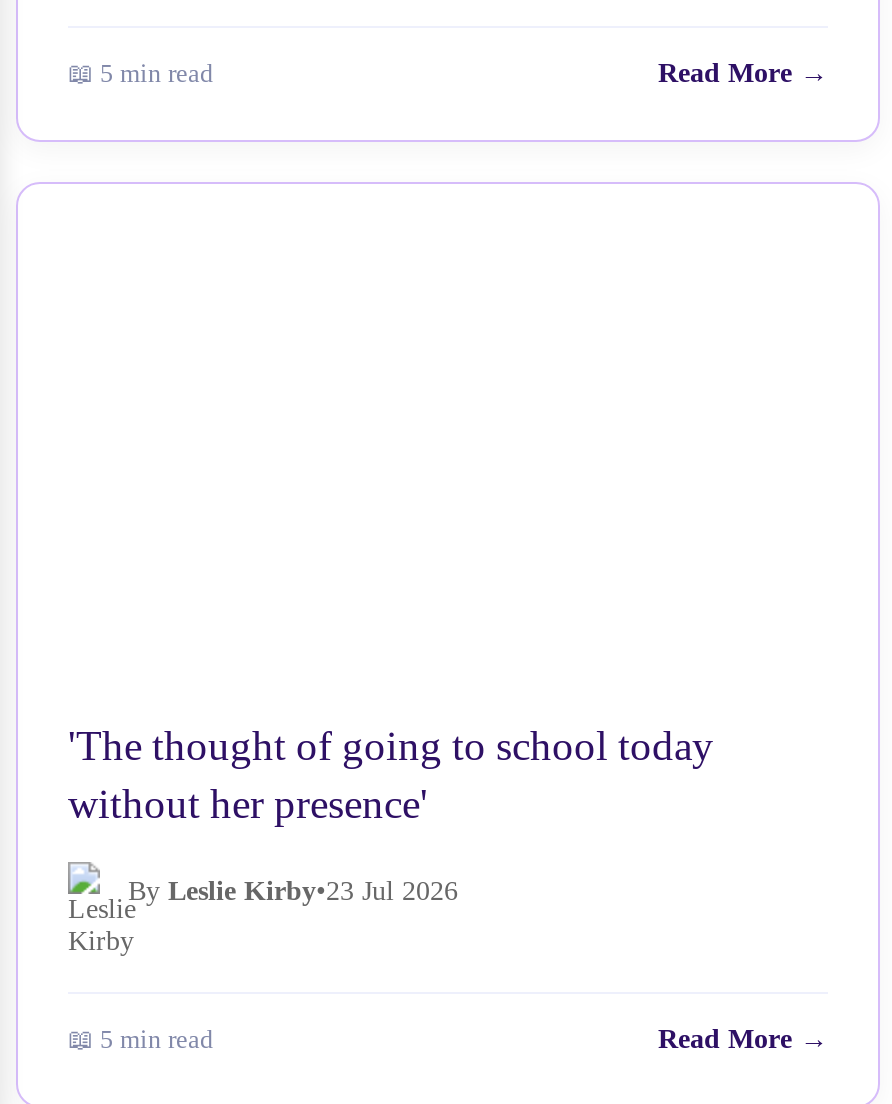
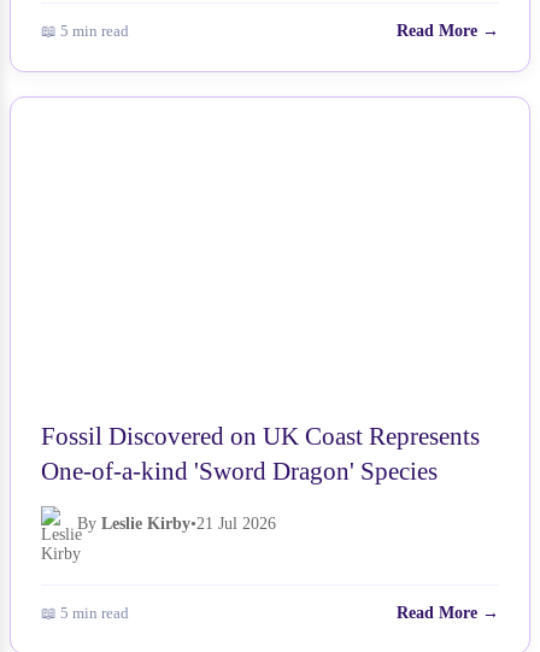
- 'The thought of going to school today
- without her presence'
+ Fossil Discovered on UK Coast Represents
+ One-of-a-kind 'Sword Dragon' Species

- By Leslie Kirby•23 Jul 2026
+ By Leslie Kirby•21 Jul 2026
